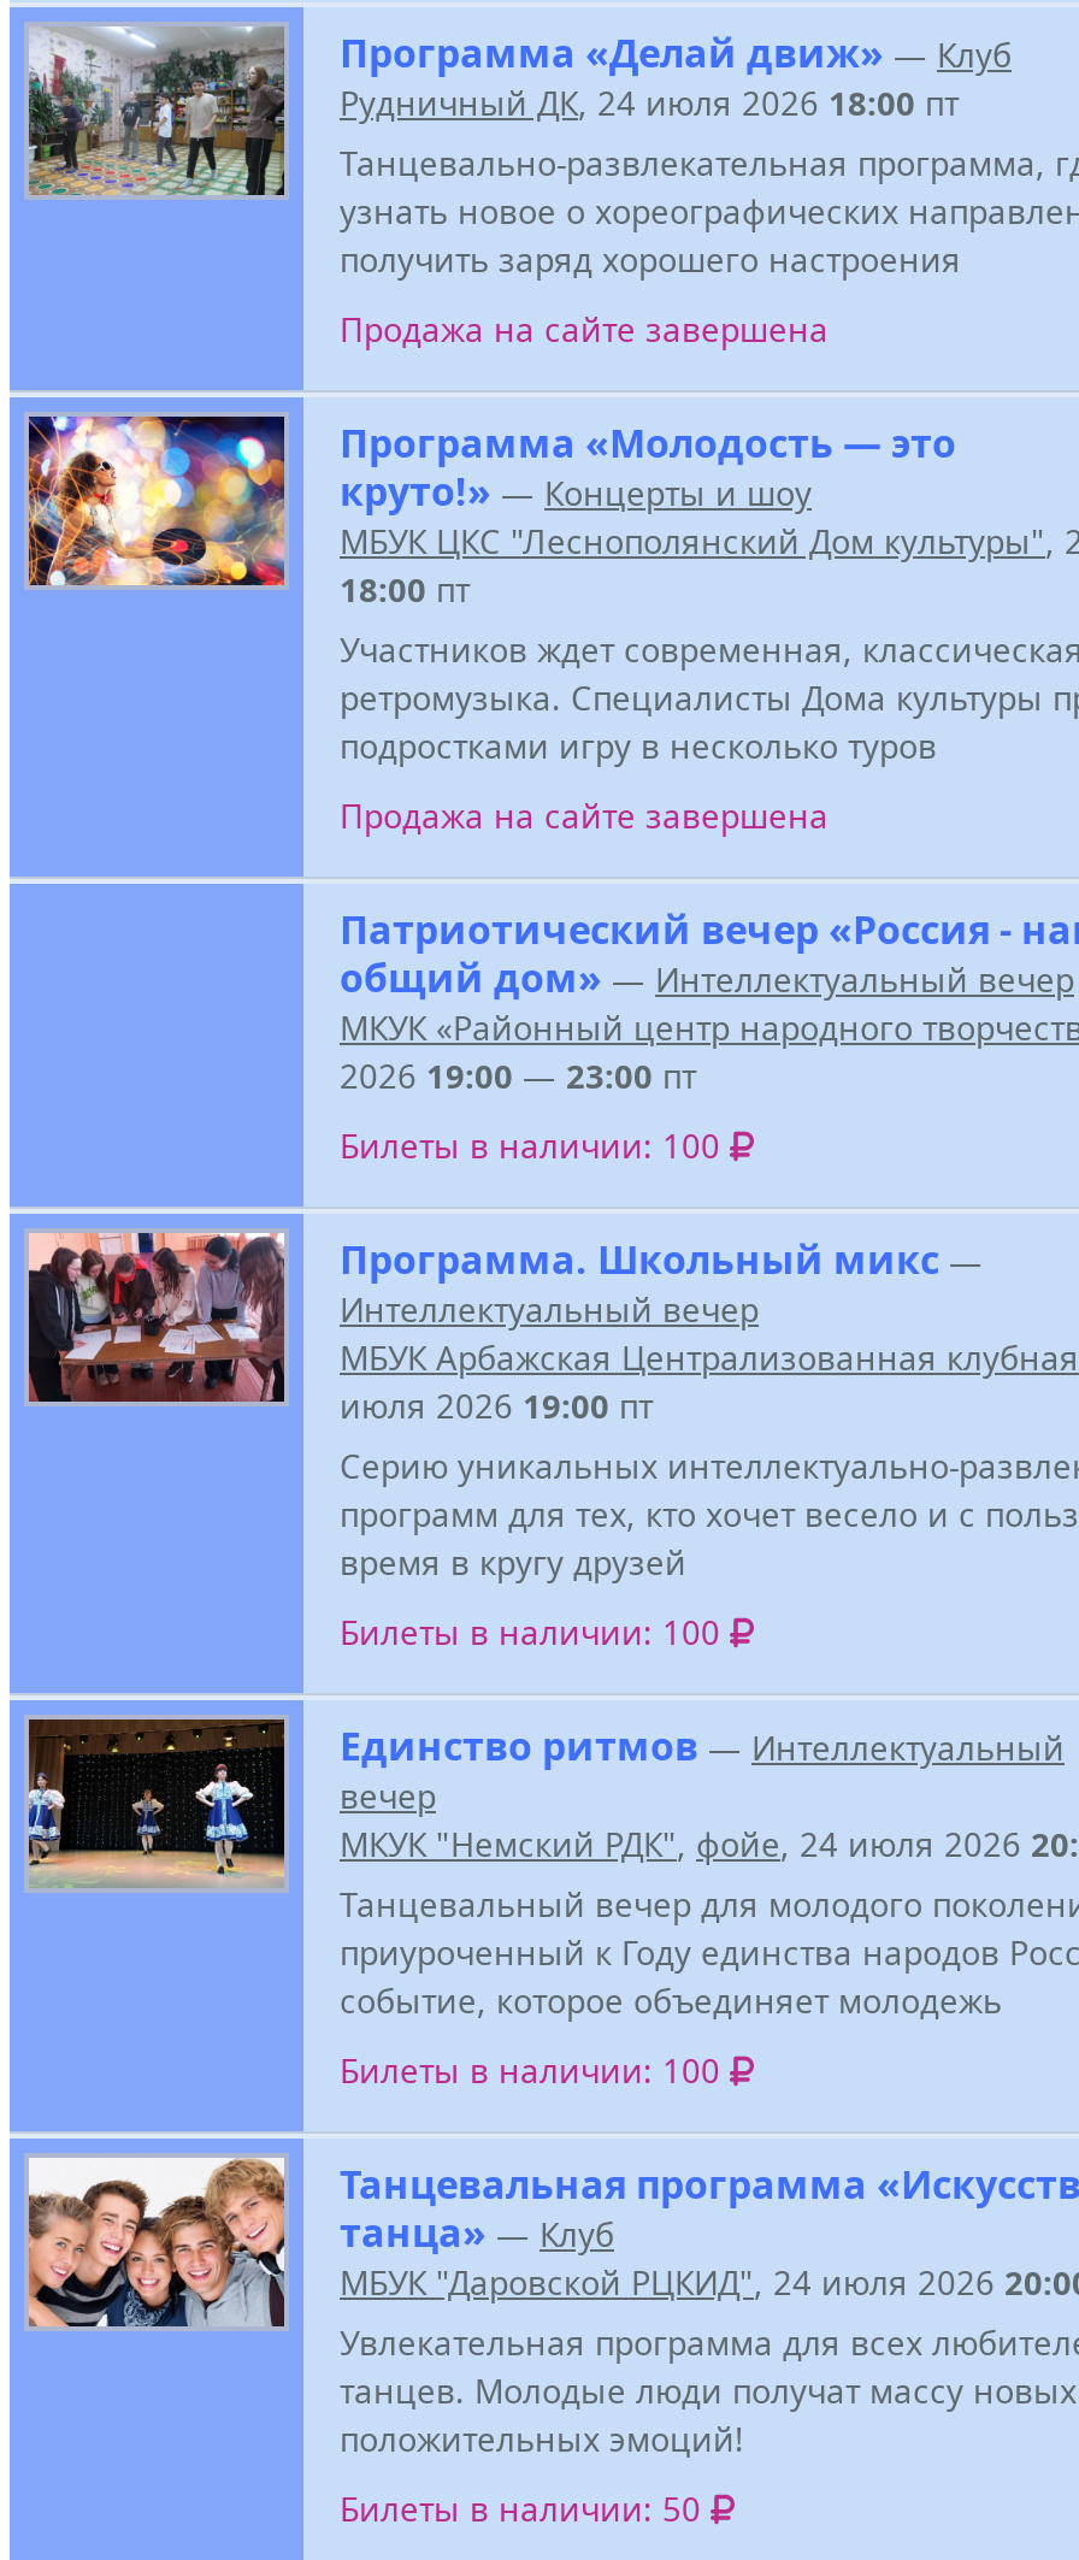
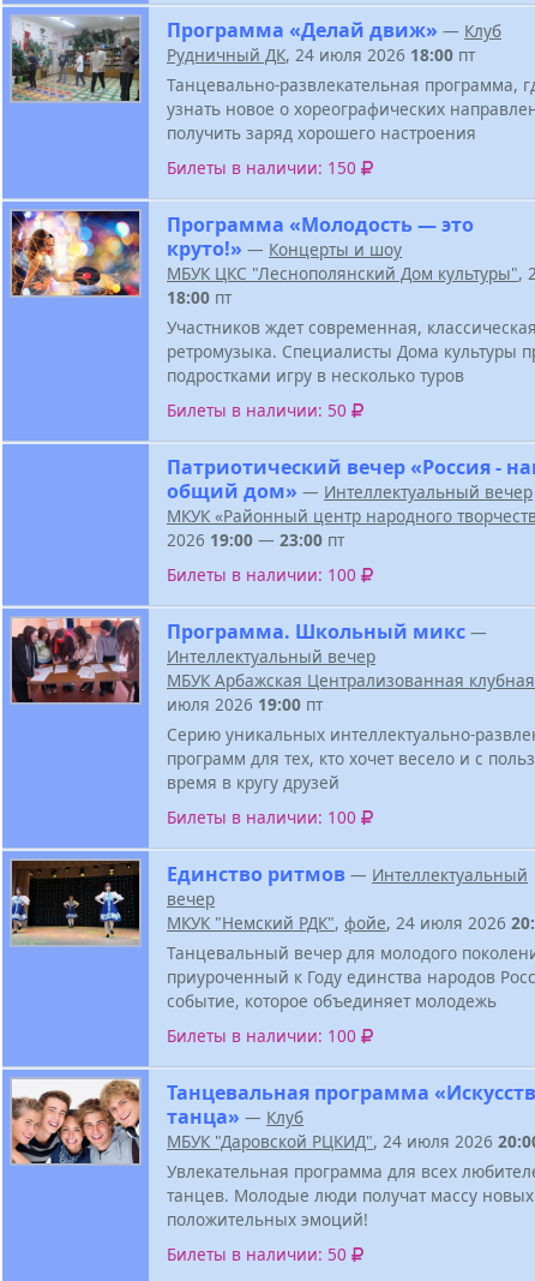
- Продажа на сайте завершена
+ Билеты в наличии: 150

- Продажа на сайте завершена
+ Билеты в наличии: 50
